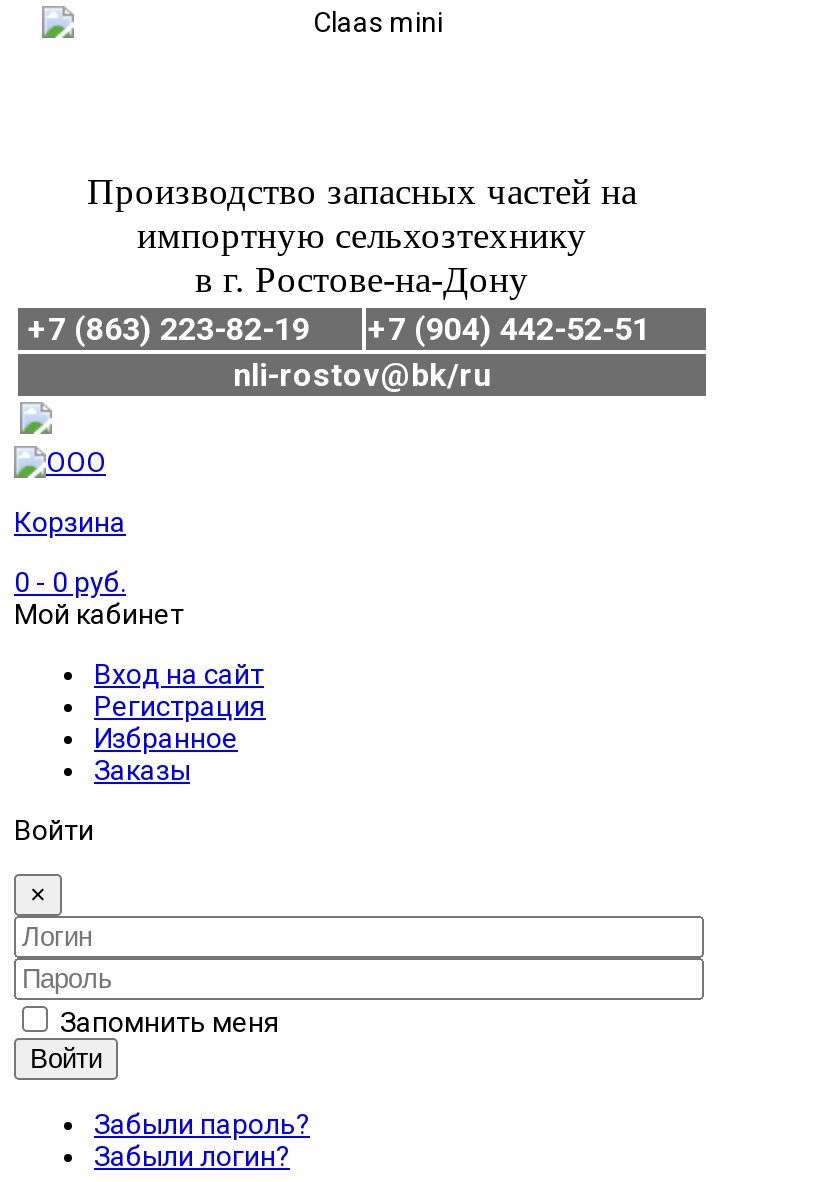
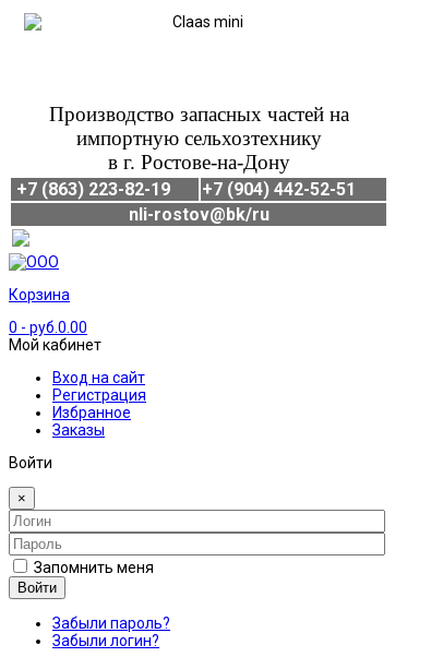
- 0 - 0 руб.
+ 0 - руб.0.00
